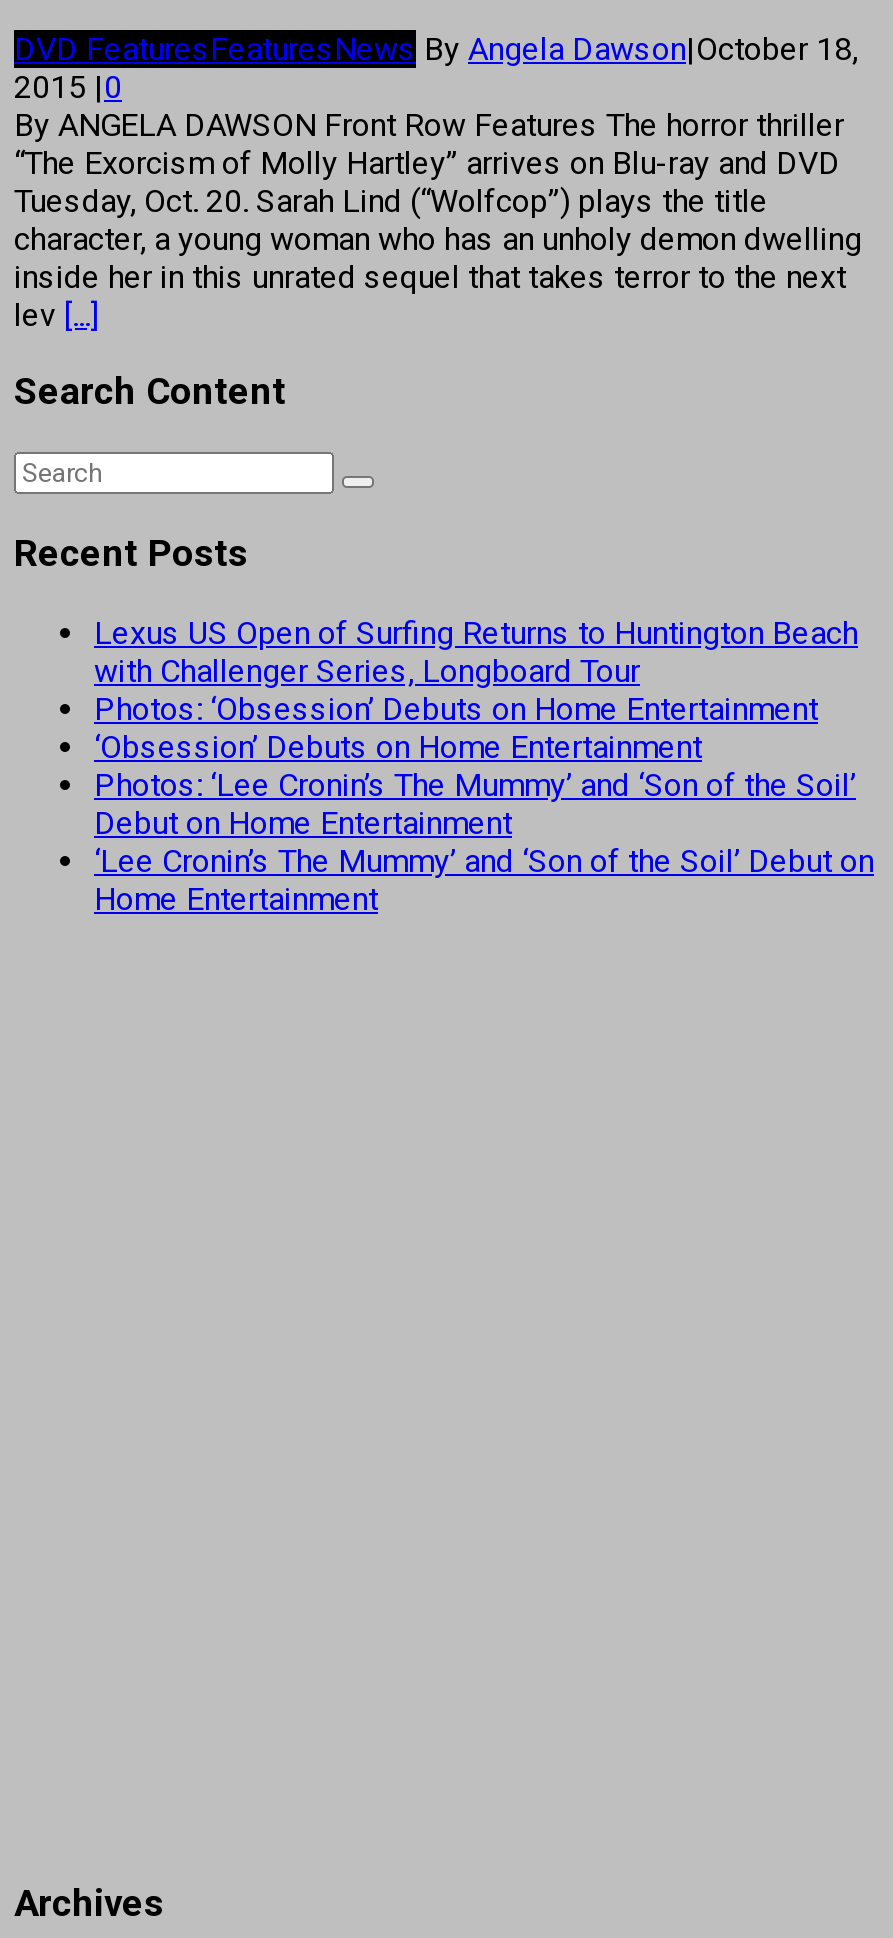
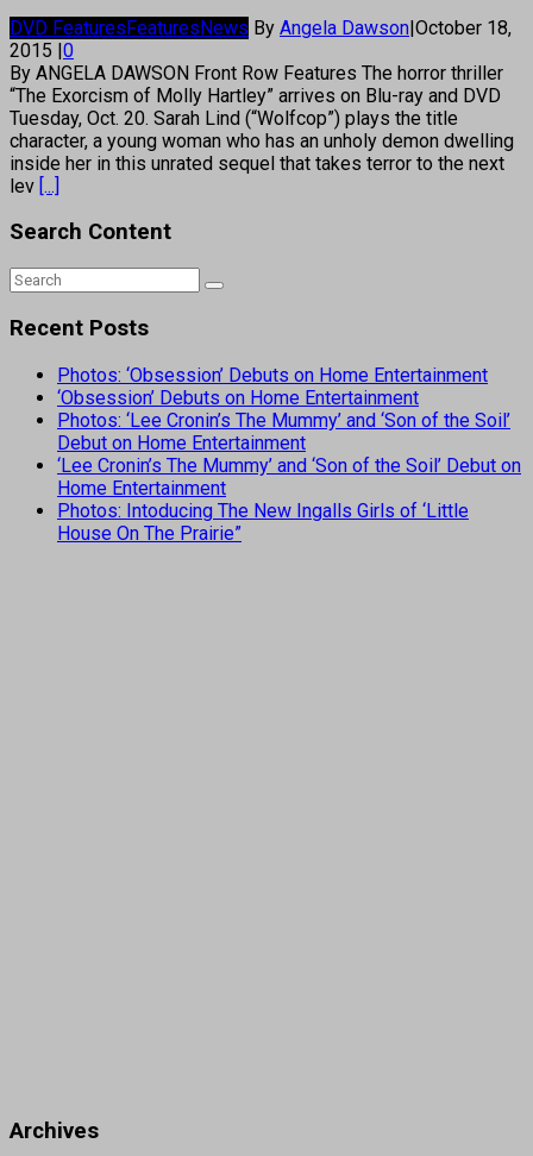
- Lexus US Open of Surfing Returns to Huntington Beach
- with Challenger Series, Longboard Tour

moved up: Photos: ‘Obsession’ Debuts on Home Entertainment | ‘Obsession’ Debuts on Home Entertainment | Photos: ‘Lee Cronin’s The Mummy’ and ‘Son of the Soil’ | Debut on Home Entertainment | ‘Lee Cronin’s The Mummy’ and ‘Son of the Soil’ Debut on | Home Entertainment

+ Photos: Intoducing The New Ingalls Girls of ‘Little
+ House On The Prairie”
